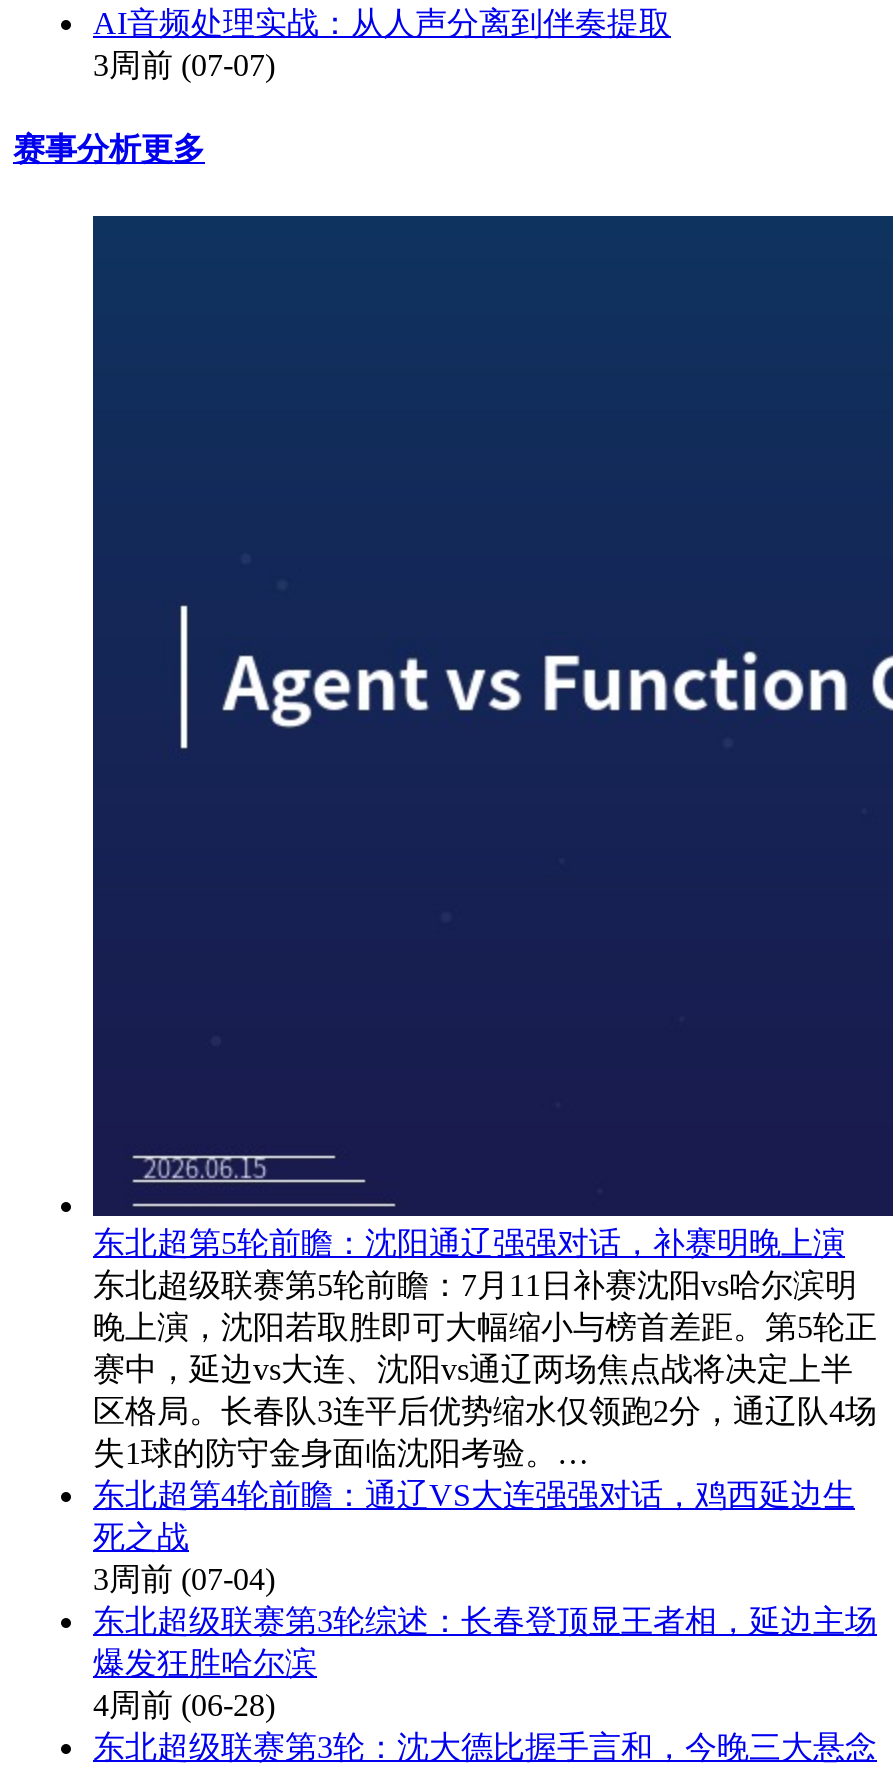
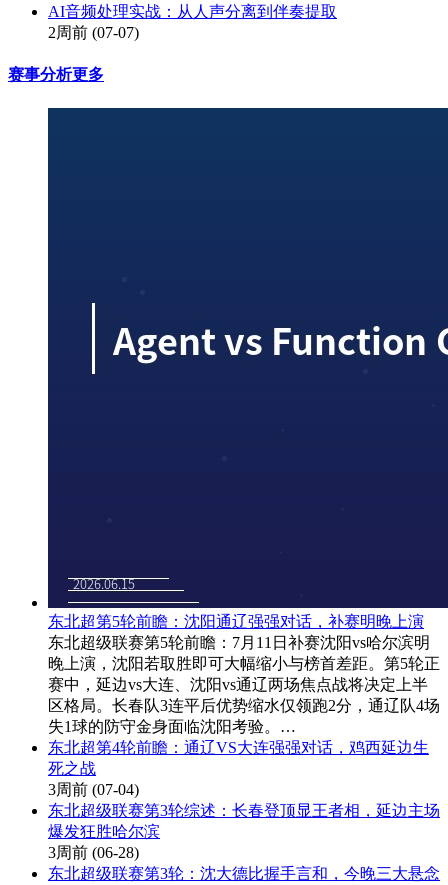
- 3周前(07-07)
+ 2周前(07-07)

- 4周前(06-28)
+ 3周前(06-28)
